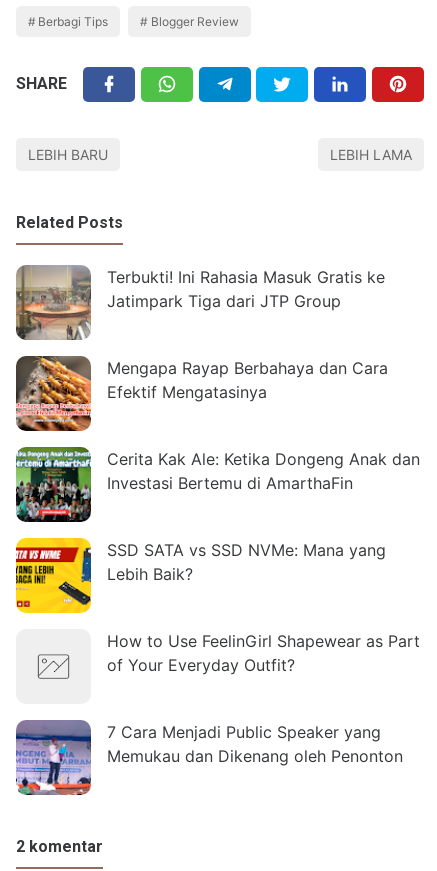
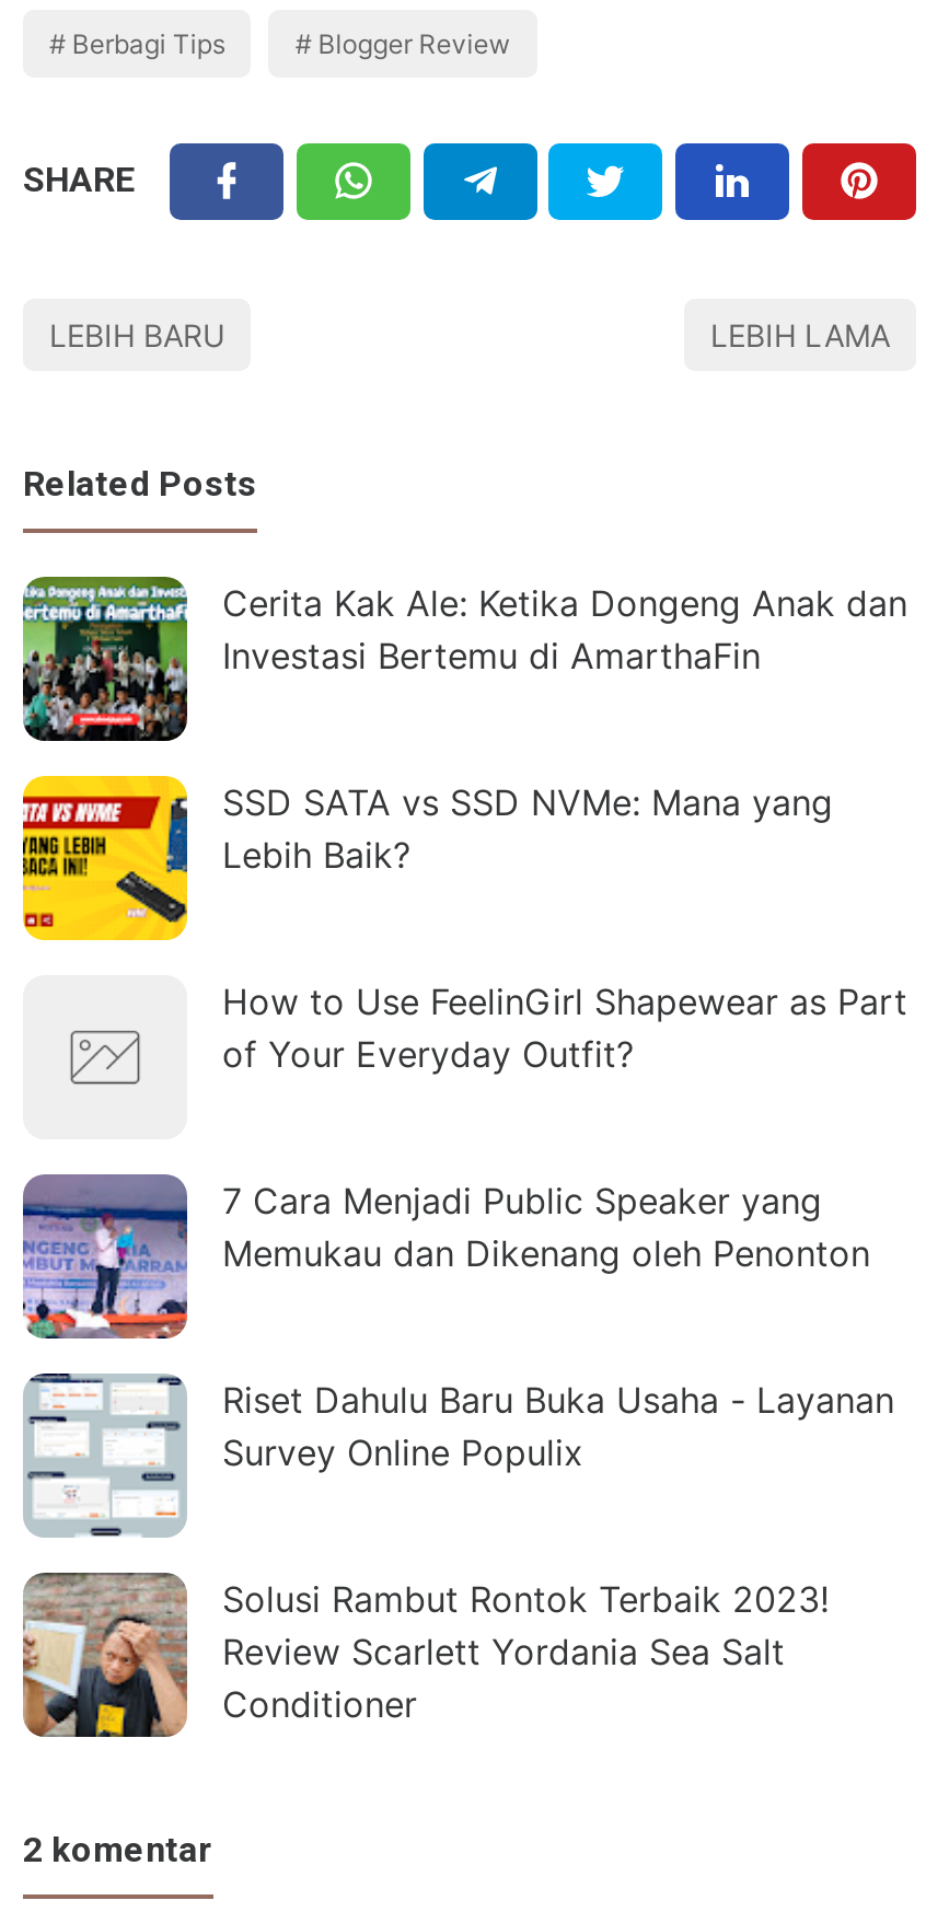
- [image]
- Terbukti! Ini Rahasia Masuk Gratis ke
- Jatimpark Tiga dari JTP Group
- Mengapa Rayap Berbahaya dan Cara
- Efektif Mengatasinya

- [image]

moved up: [image] | Cerita Kak Ale: Ketika Dongeng Anak dan | Investasi Bertemu di AmarthaFin | ... | 7 Cara Menjadi Public Speaker yang | Memukau dan Dikenang oleh Penonton

+ [image]

+ [image]
+ Riset Dahulu Baru Buka Usaha - Layanan
+ Survey Online Populix
+ Solusi Rambut Rontok Terbaik 2023!
+ Review Scarlett Yordania Sea Salt
+ Conditioner
